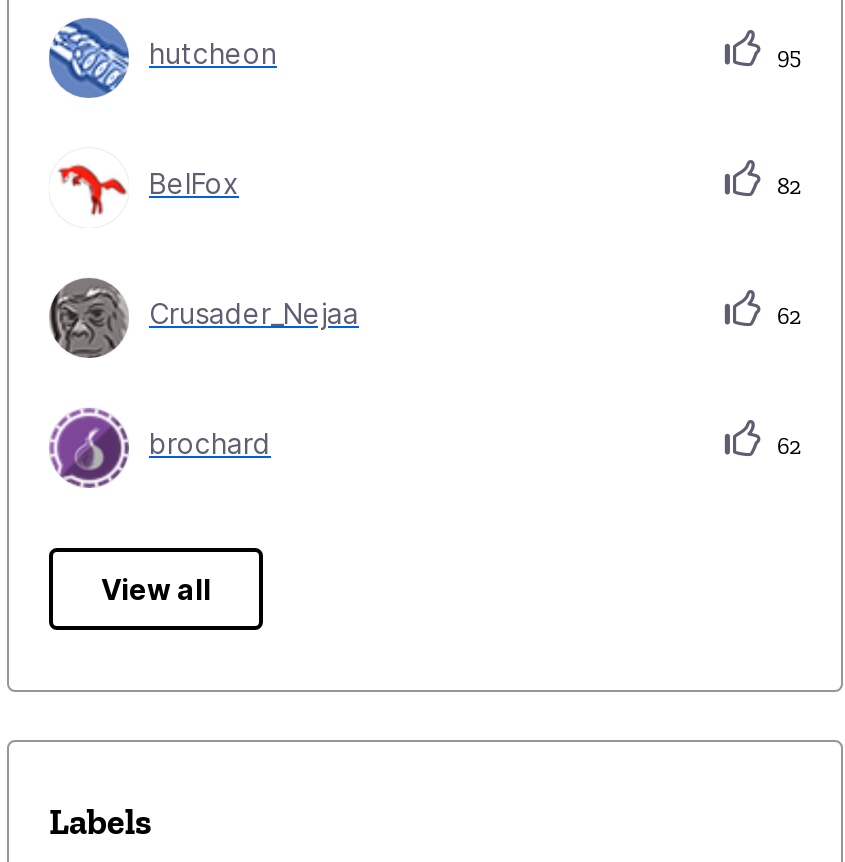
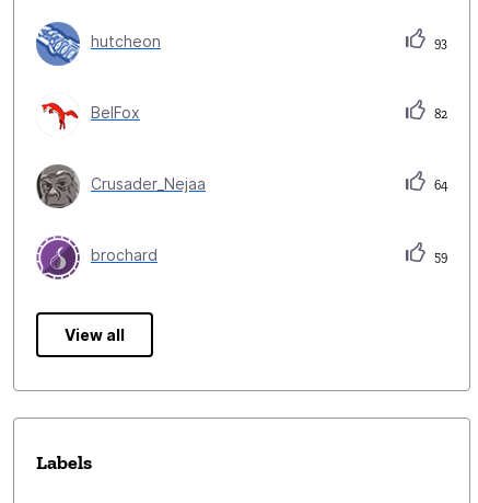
- 95
+ 93

- 62
+ 64

- 62
+ 59
